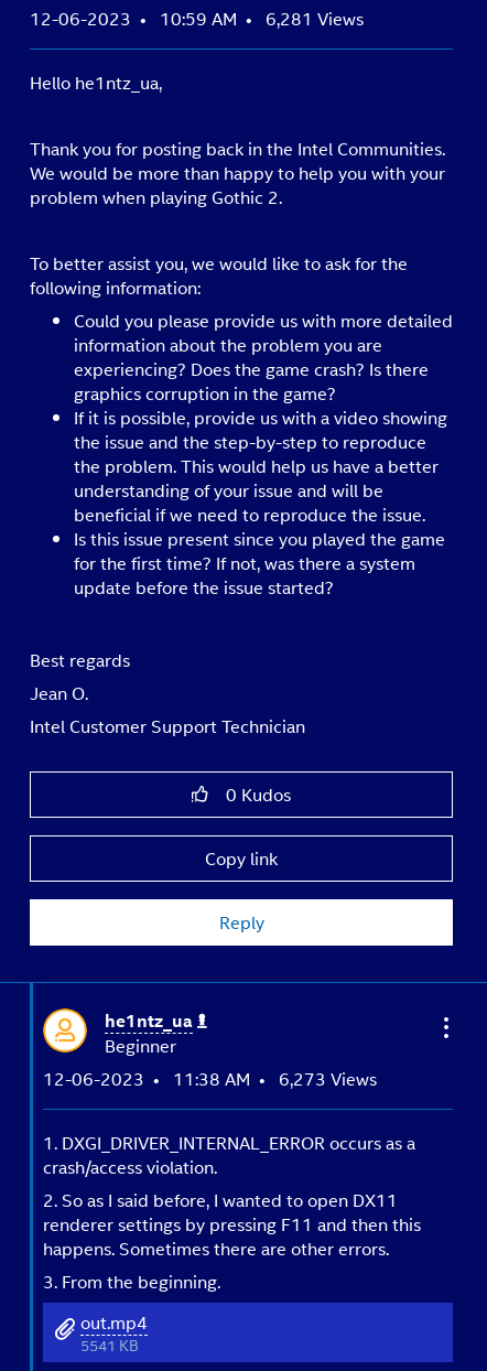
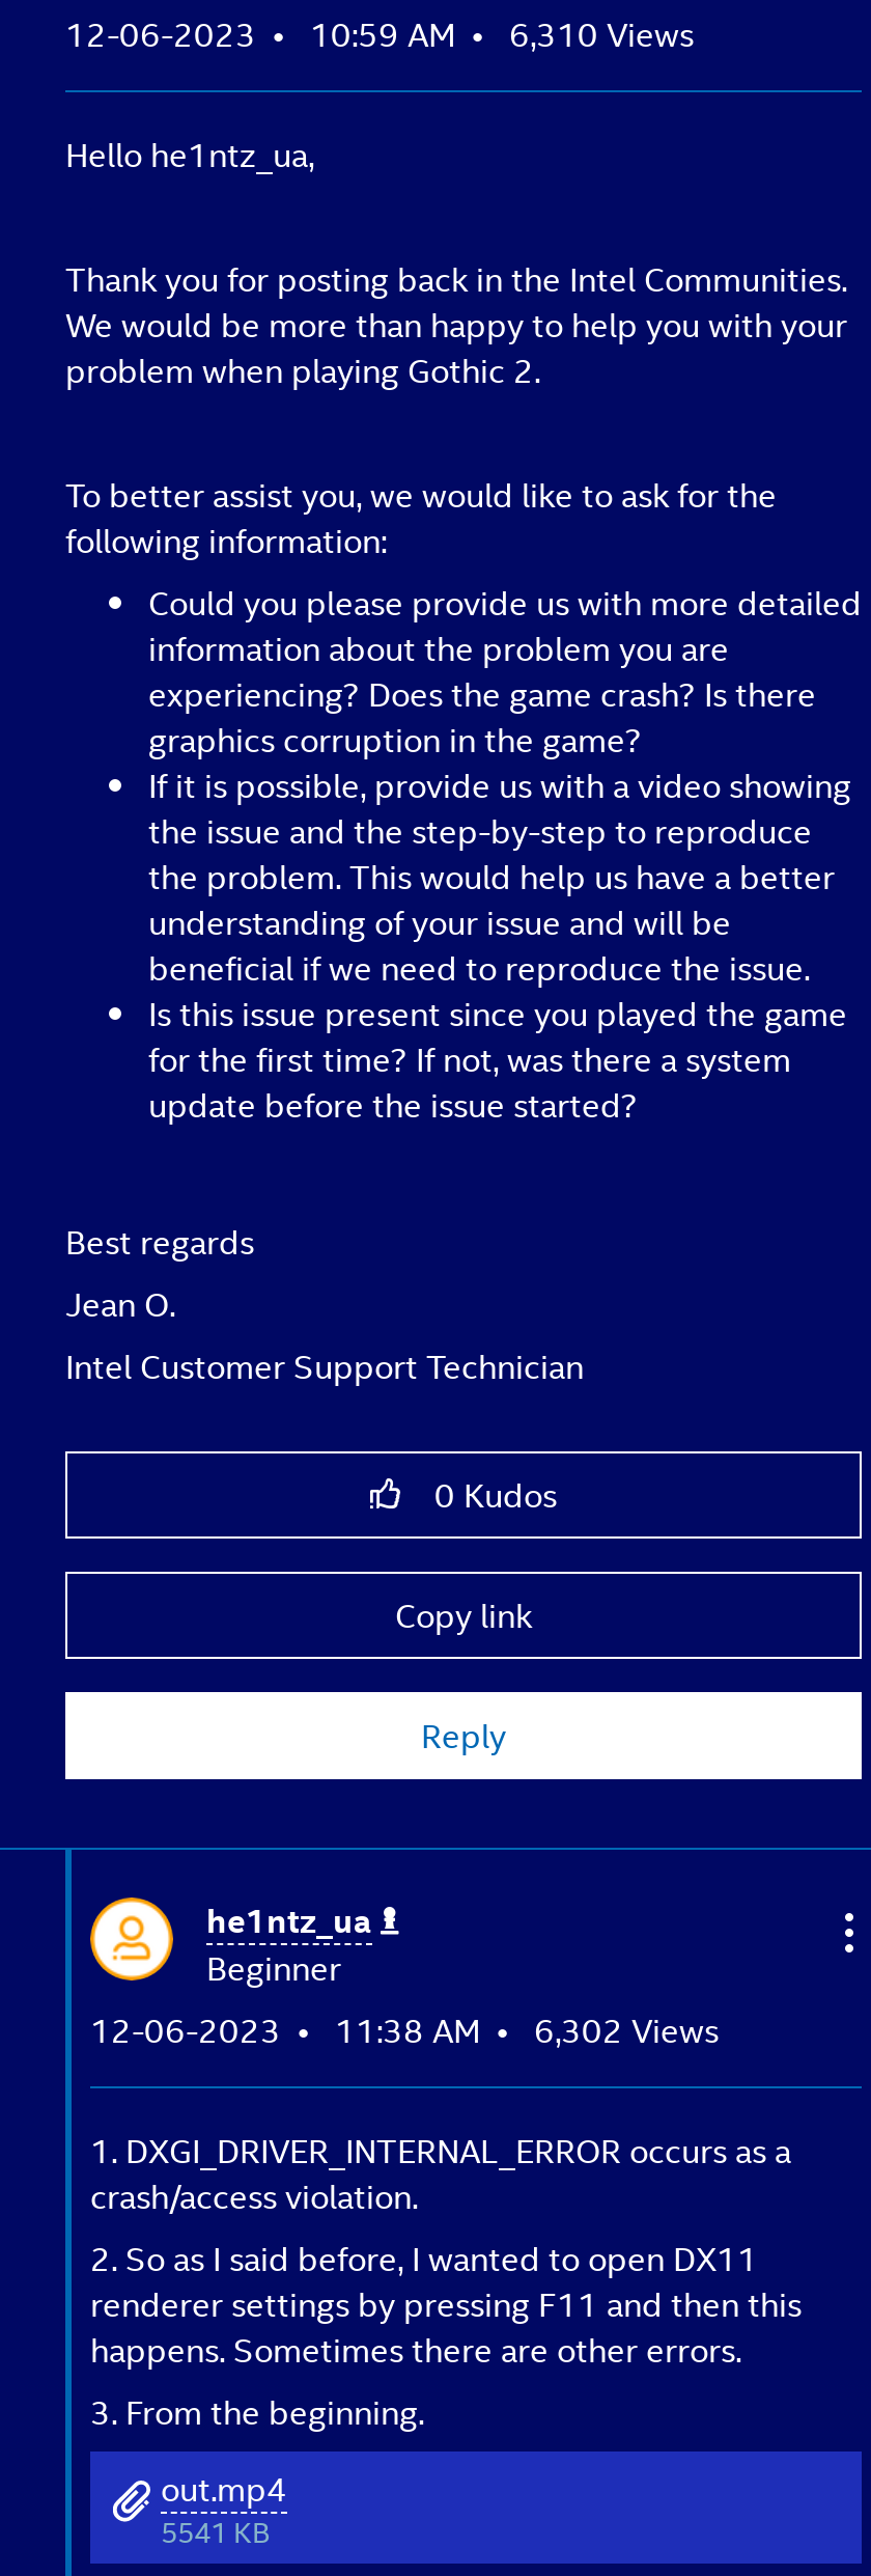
- 12-06-2023 10:59 AM 6,281 Views
+ 12-06-2023 10:59 AM 6,310 Views

- 12-06-2023 11:38 AM 6,273 Views
+ 12-06-2023 11:38 AM 6,302 Views
